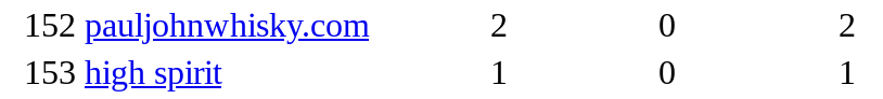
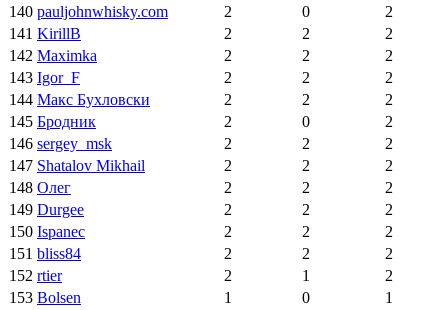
- 152 pauljohnwhisky.com
+ 140 pauljohnwhisky.com

- 153 high spirit
+ 141 KirillB
+ 2
+ 2
+ 2
+ 142 Maximka
+ 2
+ 2
+ 2
+ 143 Igor_F
+ 2
+ 2
+ 2
+ 144 Макс Бухловски
+ 2
+ 2
+ 2
+ 145 Бродник
+ 2
+ 0
+ 2
+ 146 sergey_msk
+ 2
+ 2
+ 2
+ 147 Shatalov Mikhail
+ 2
+ 2
+ 2
+ 148 Олег
+ 2
+ 2
+ 2
+ 149 Durgee
+ 2
+ 2
+ 2
+ 150 Ispanec
+ 2
+ 2
+ 2
+ 151 bliss84
+ 2
+ 2
+ 2
+ 152 rtier
+ 2
+ 1
+ 2
+ 153 Bolsen
